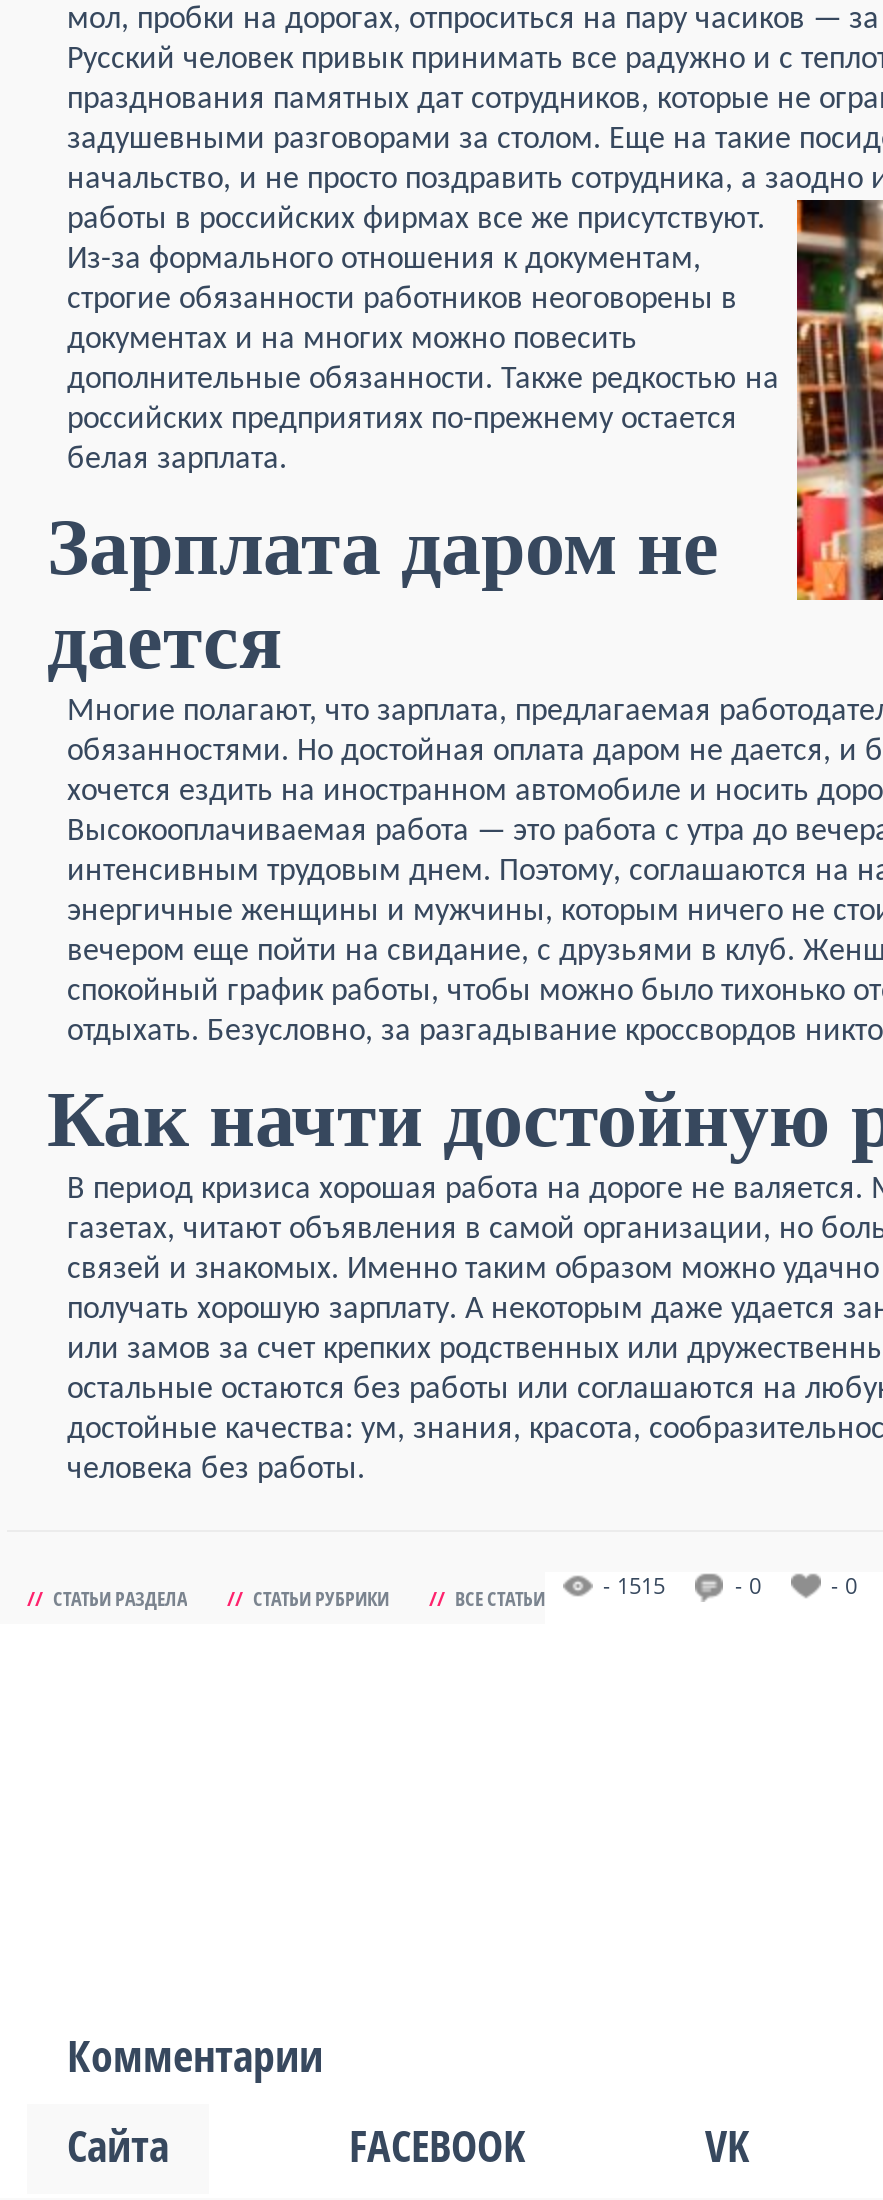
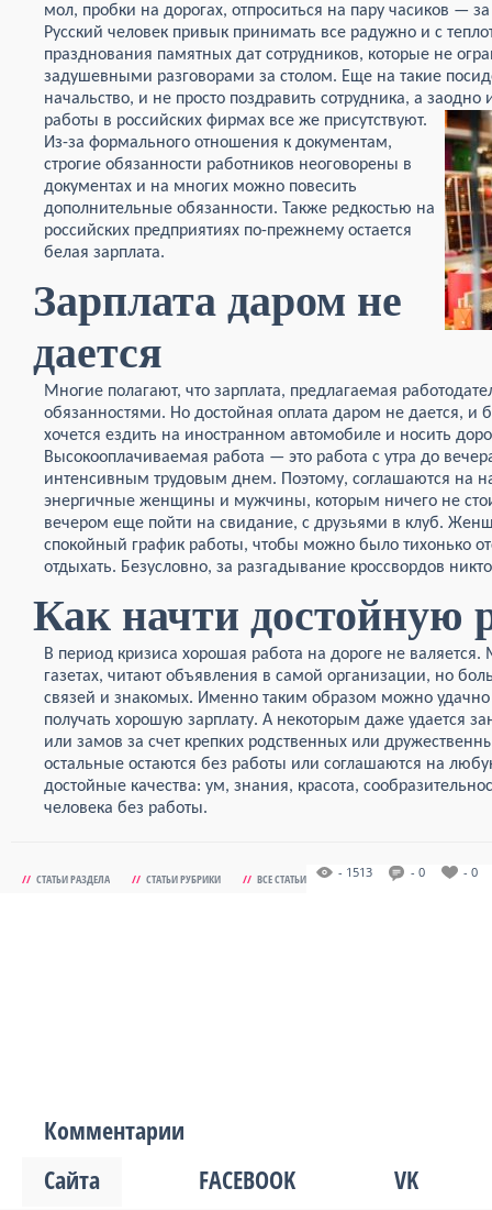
- - 1515
+ - 1513
